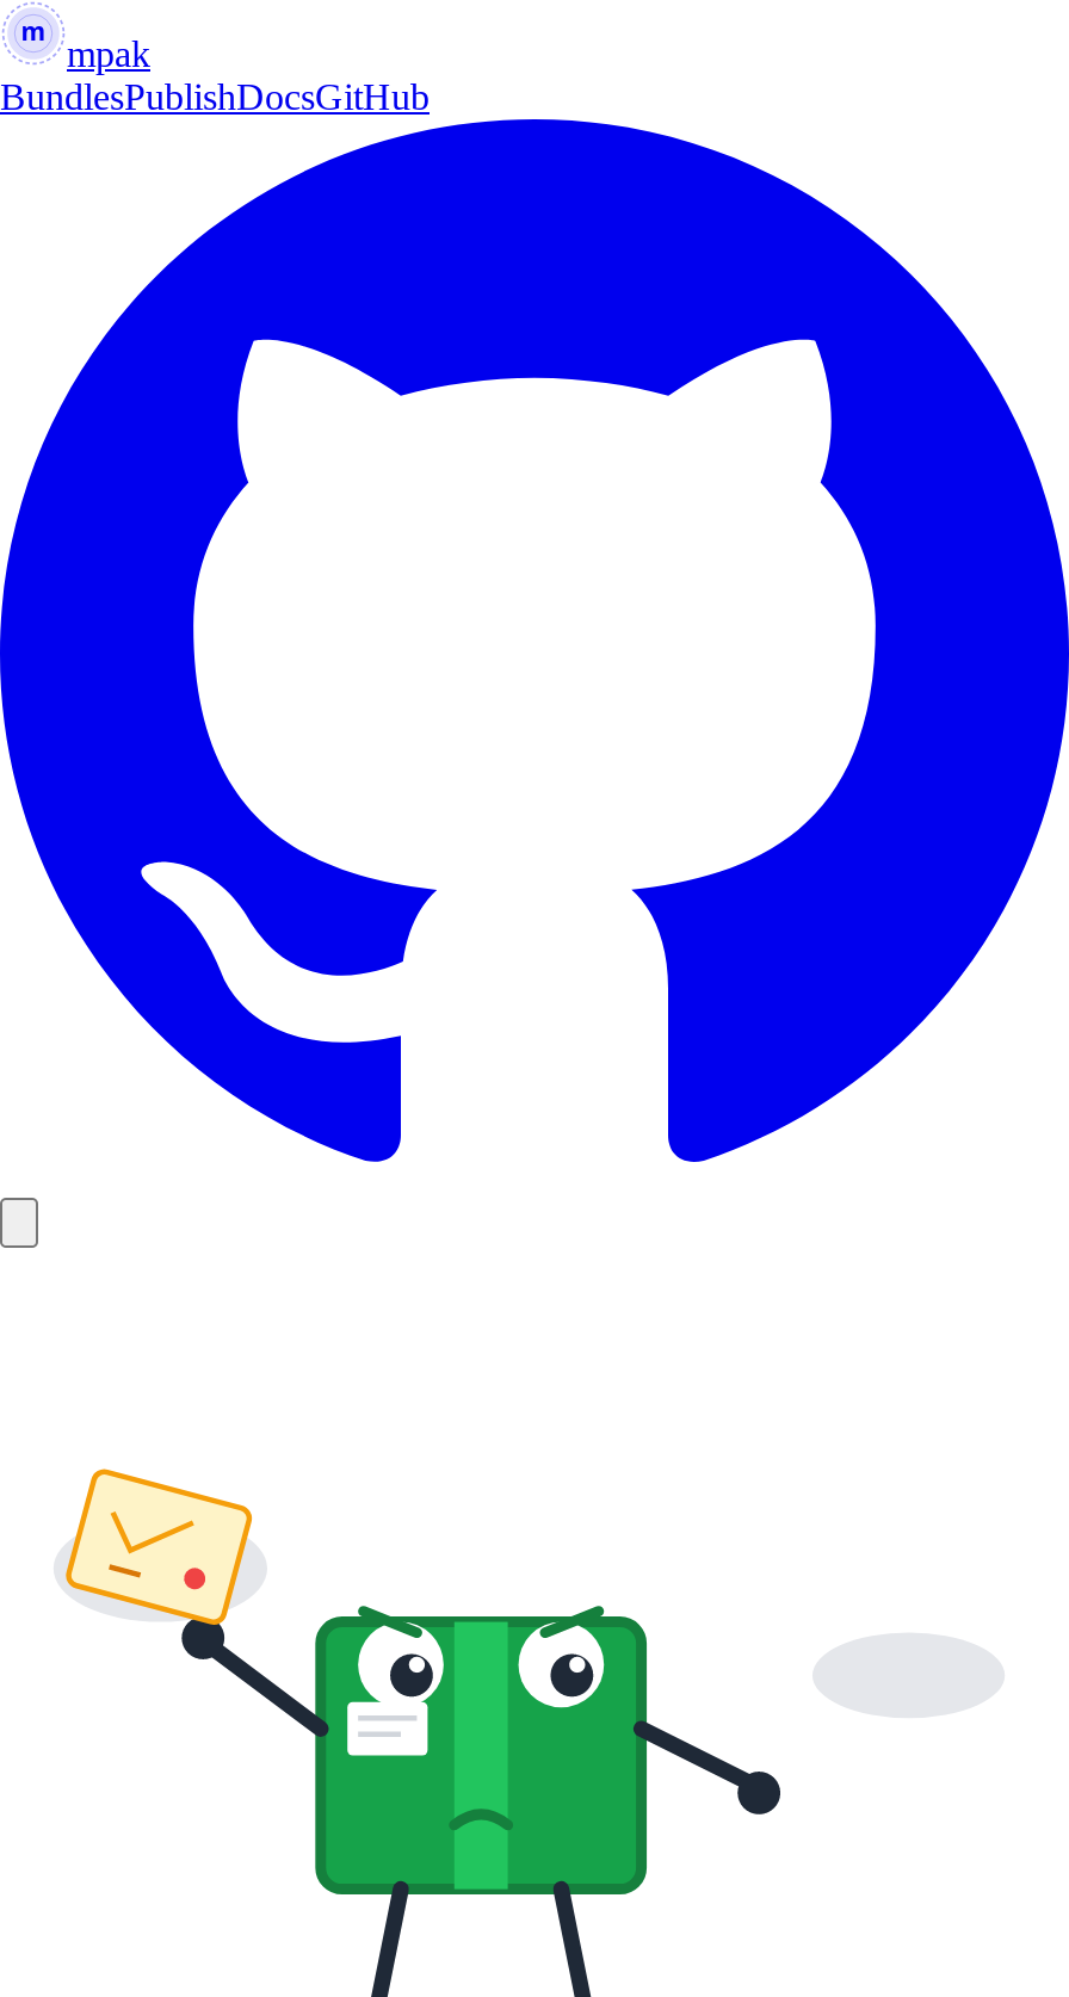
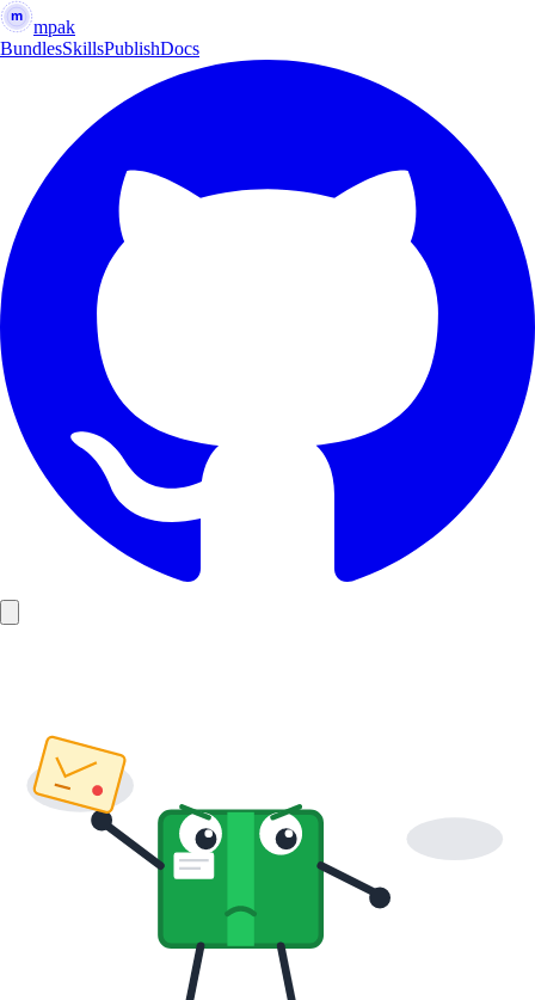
- BundlesPublishDocsGitHub
+ BundlesSkillsPublishDocs
